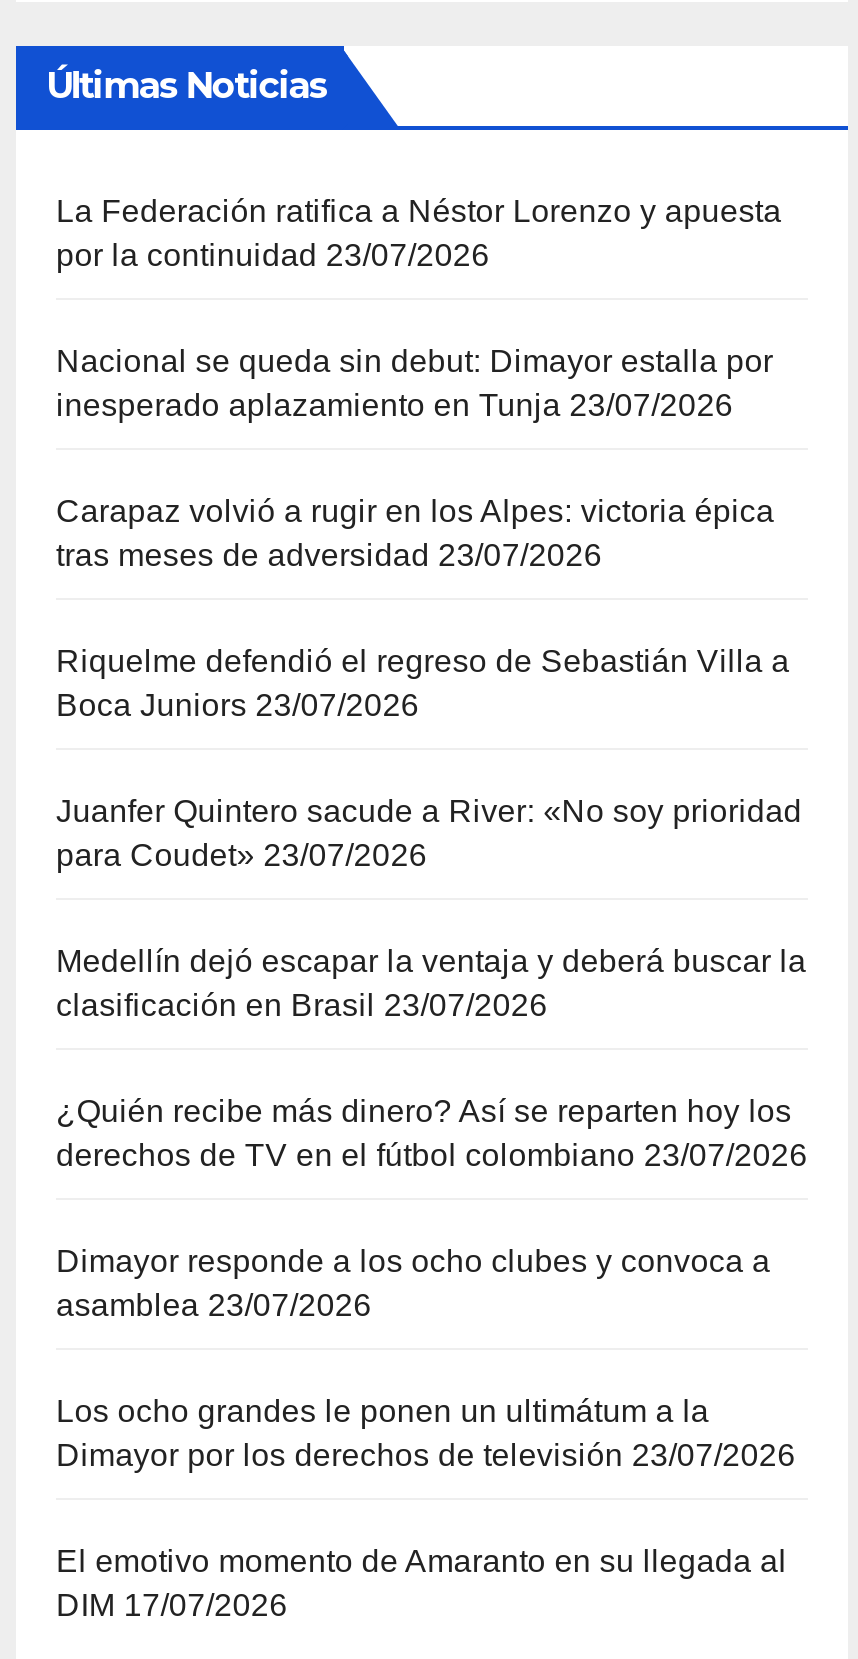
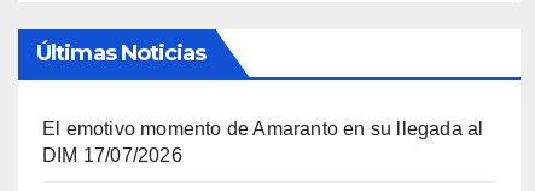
- La Federación ratifica a Néstor Lorenzo y apuesta
- por la continuidad 23/07/2026
- Nacional se queda sin debut: Dimayor estalla por
- inesperado aplazamiento en Tunja 23/07/2026
- Carapaz volvió a rugir en los Alpes: victoria épica
- tras meses de adversidad 23/07/2026
- Riquelme defendió el regreso de Sebastián Villa a
- Boca Juniors 23/07/2026
- Juanfer Quintero sacude a River: «No soy prioridad
- para Coudet» 23/07/2026
- Medellín dejó escapar la ventaja y deberá buscar la
- clasificación en Brasil 23/07/2026
- ¿Quién recibe más dinero? Así se reparten hoy los
- derechos de TV en el fútbol colombiano 23/07/2026
- Dimayor responde a los ocho clubes y convoca a
- asamblea 23/07/2026
- Los ocho grandes le ponen un ultimátum a la
- Dimayor por los derechos de televisión 23/07/2026
